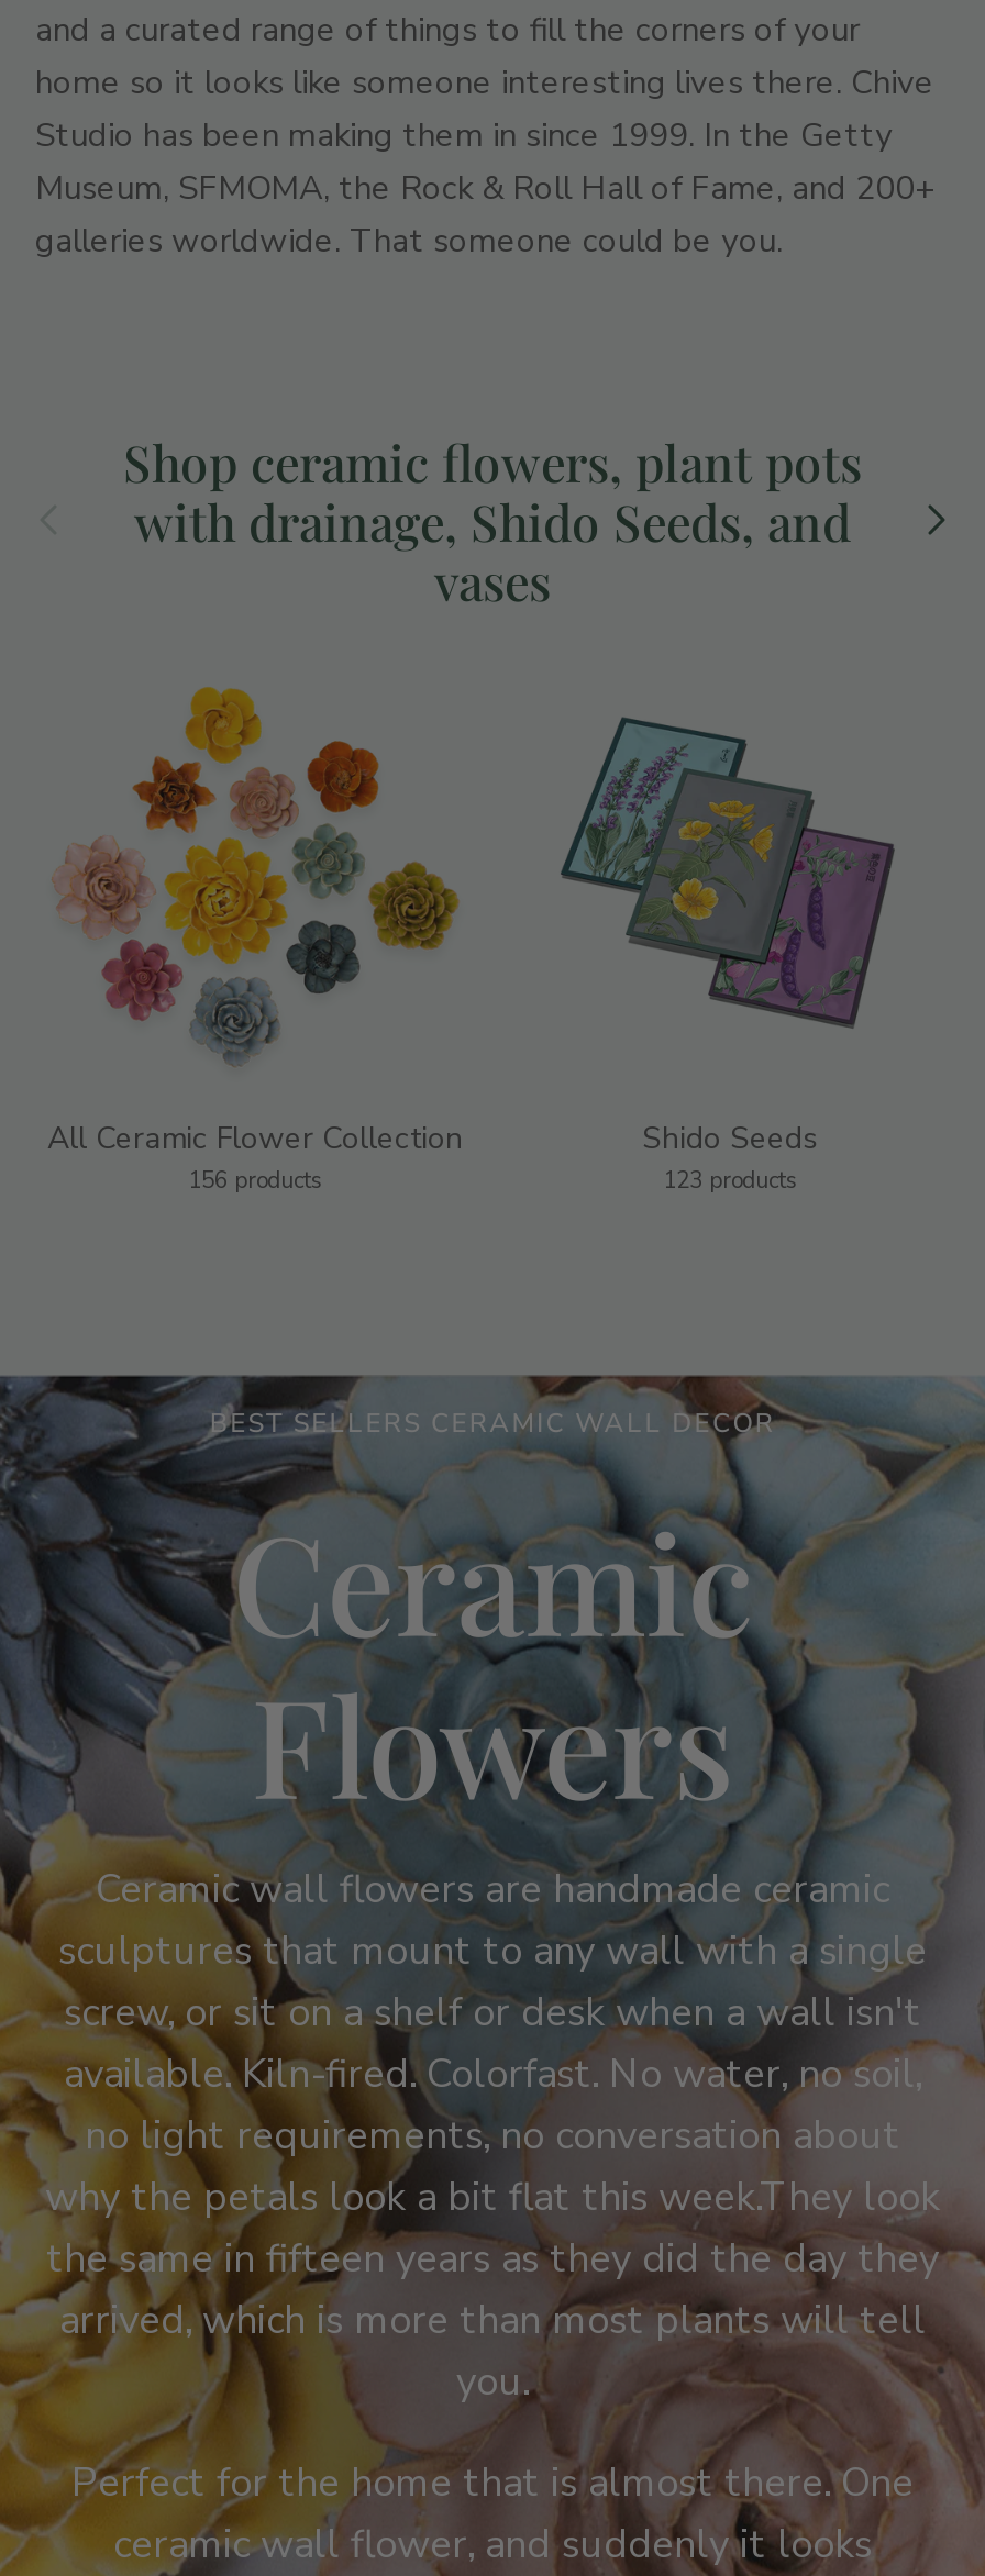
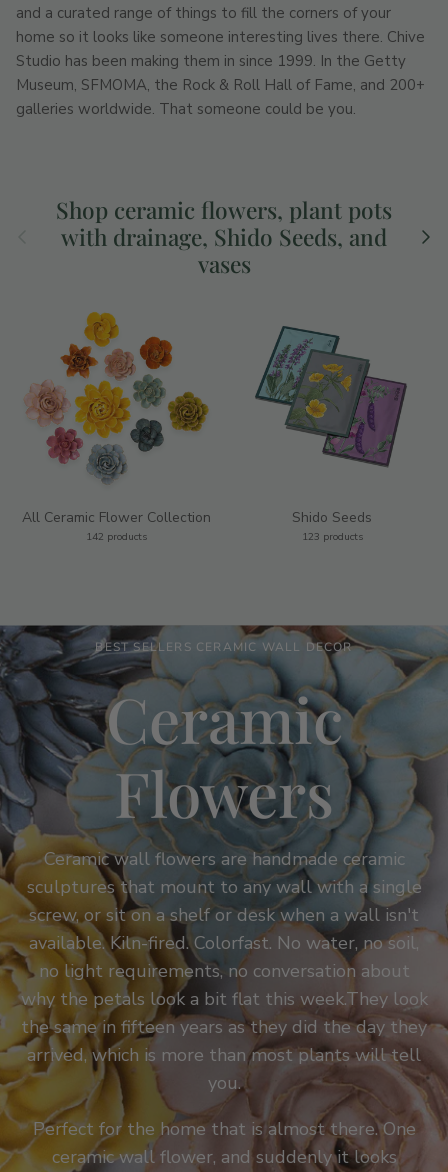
- 156 products
+ 142 products
